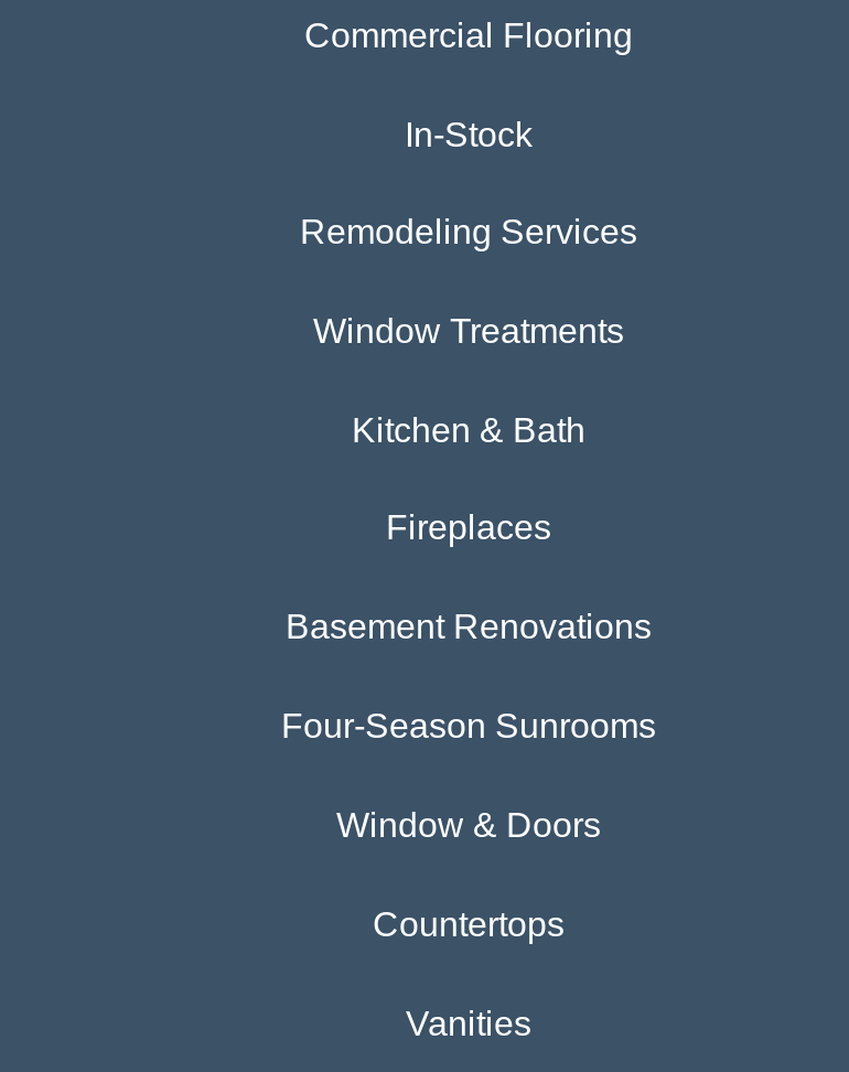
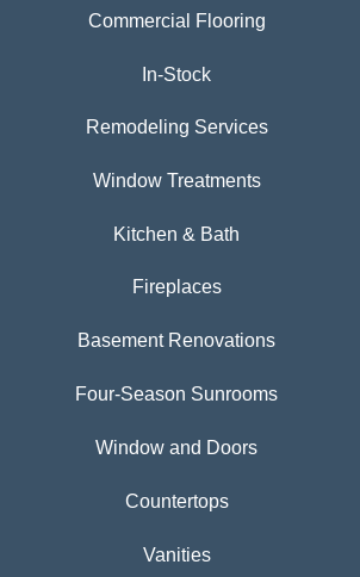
- Window & Doors
+ Window and Doors
